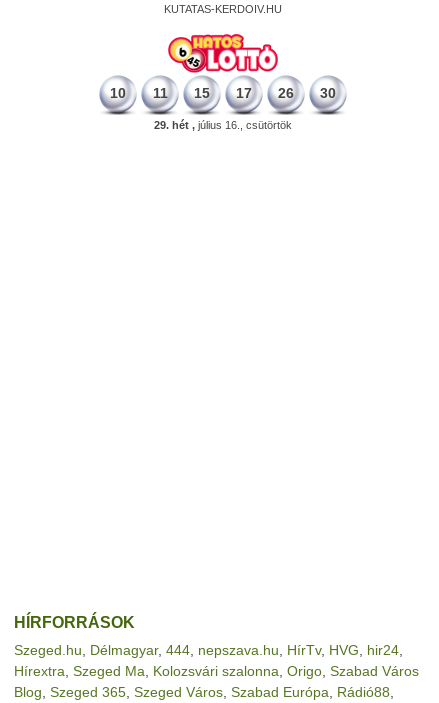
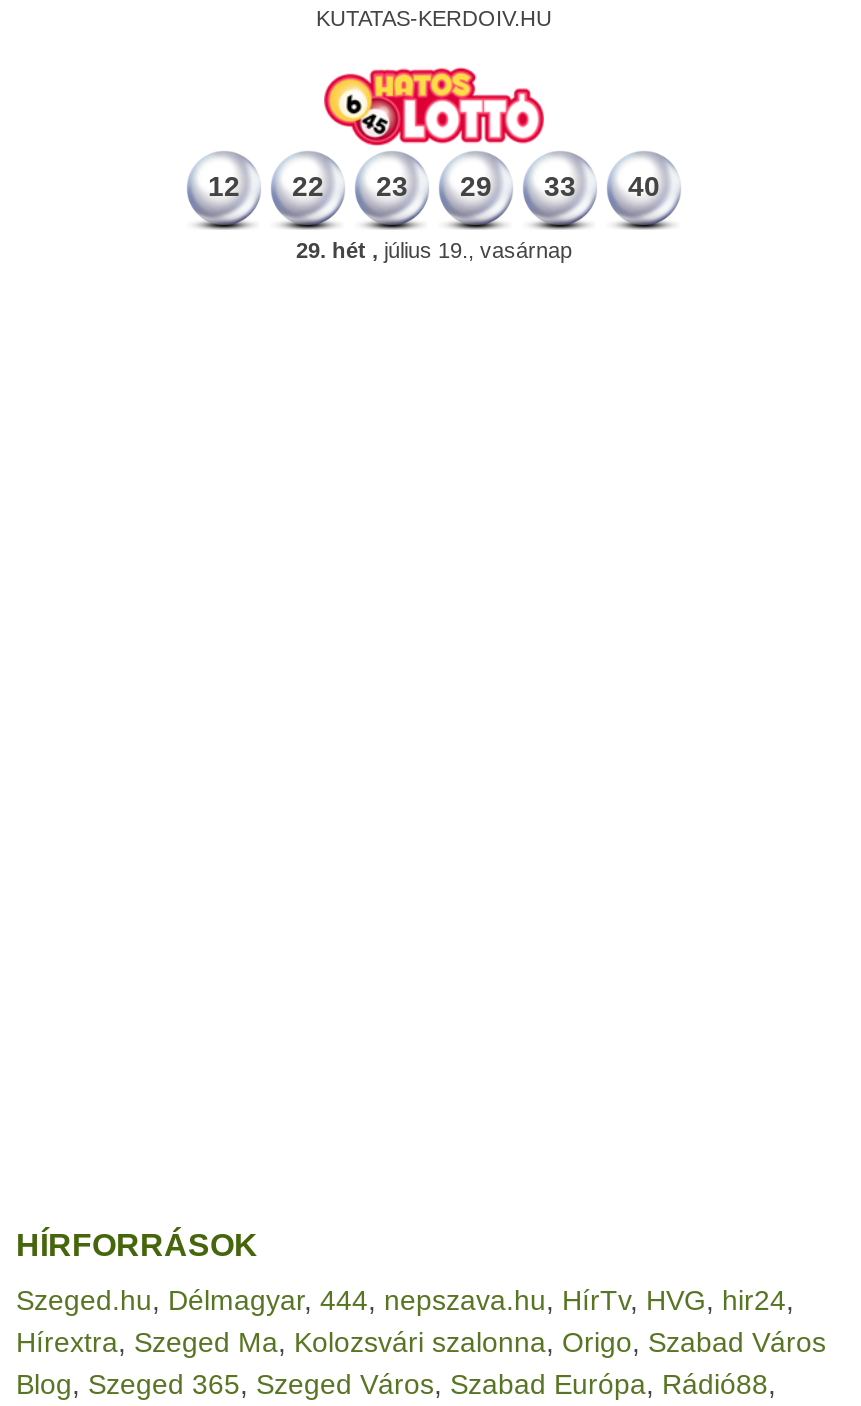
- 10
+ 12

- 11
+ 22

- 15
+ 23

- 17
+ 29

- 26
+ 33

- 30
+ 40

- 29. hét , július 16., csütörtök
+ 29. hét , július 19., vasárnap
